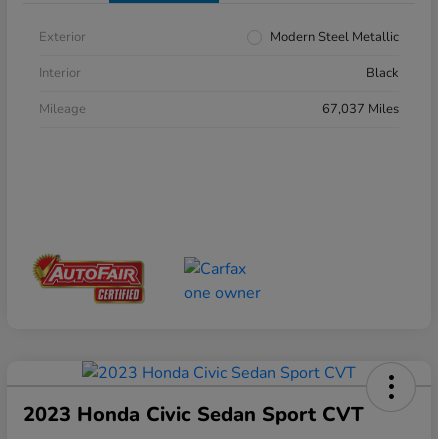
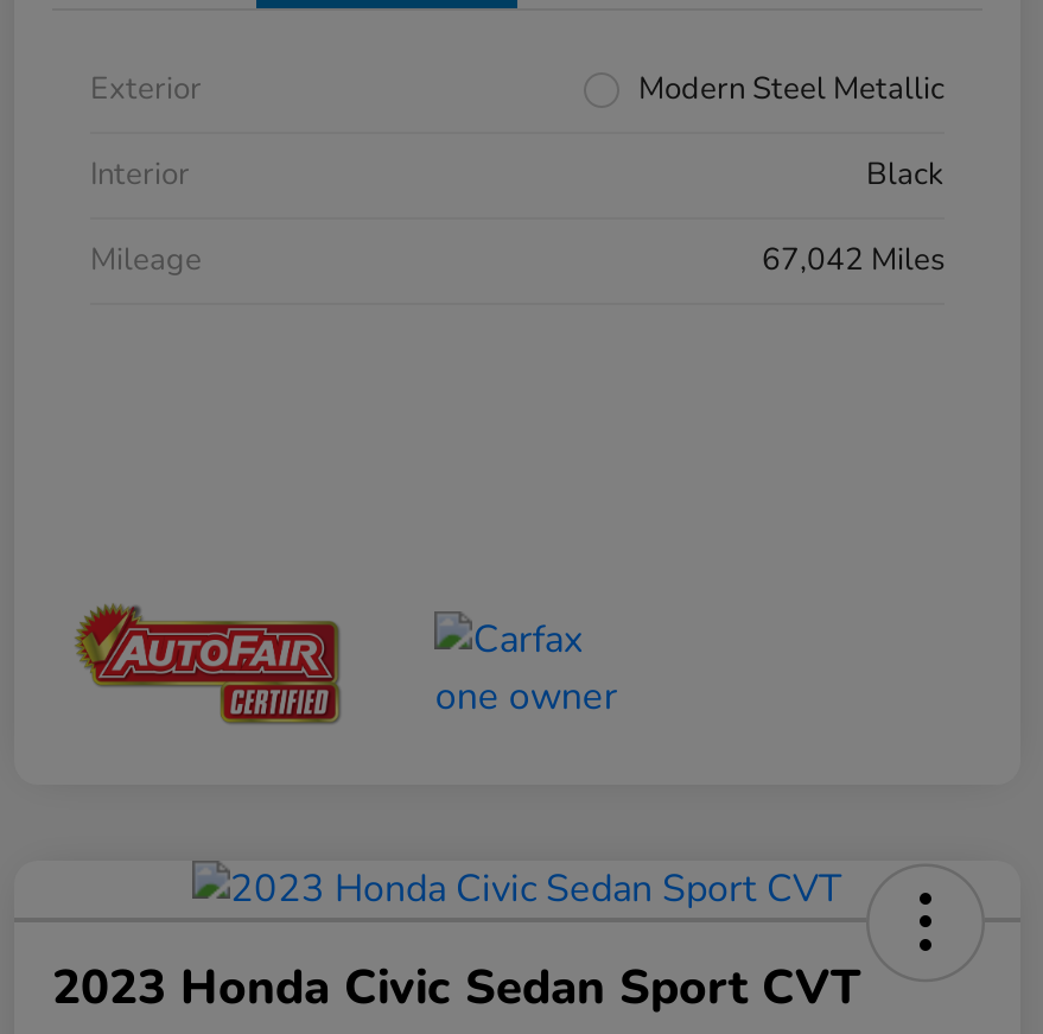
- 67,037 Miles
+ 67,042 Miles
